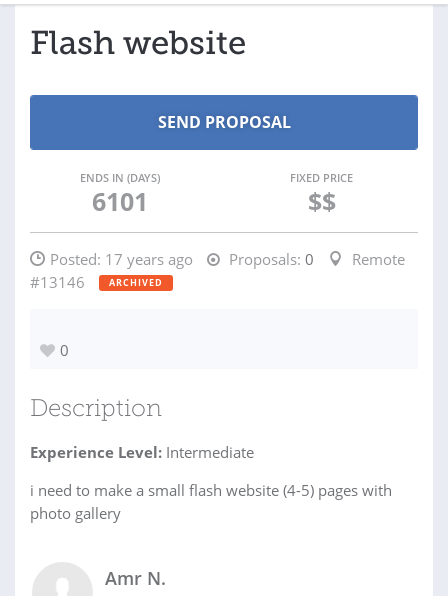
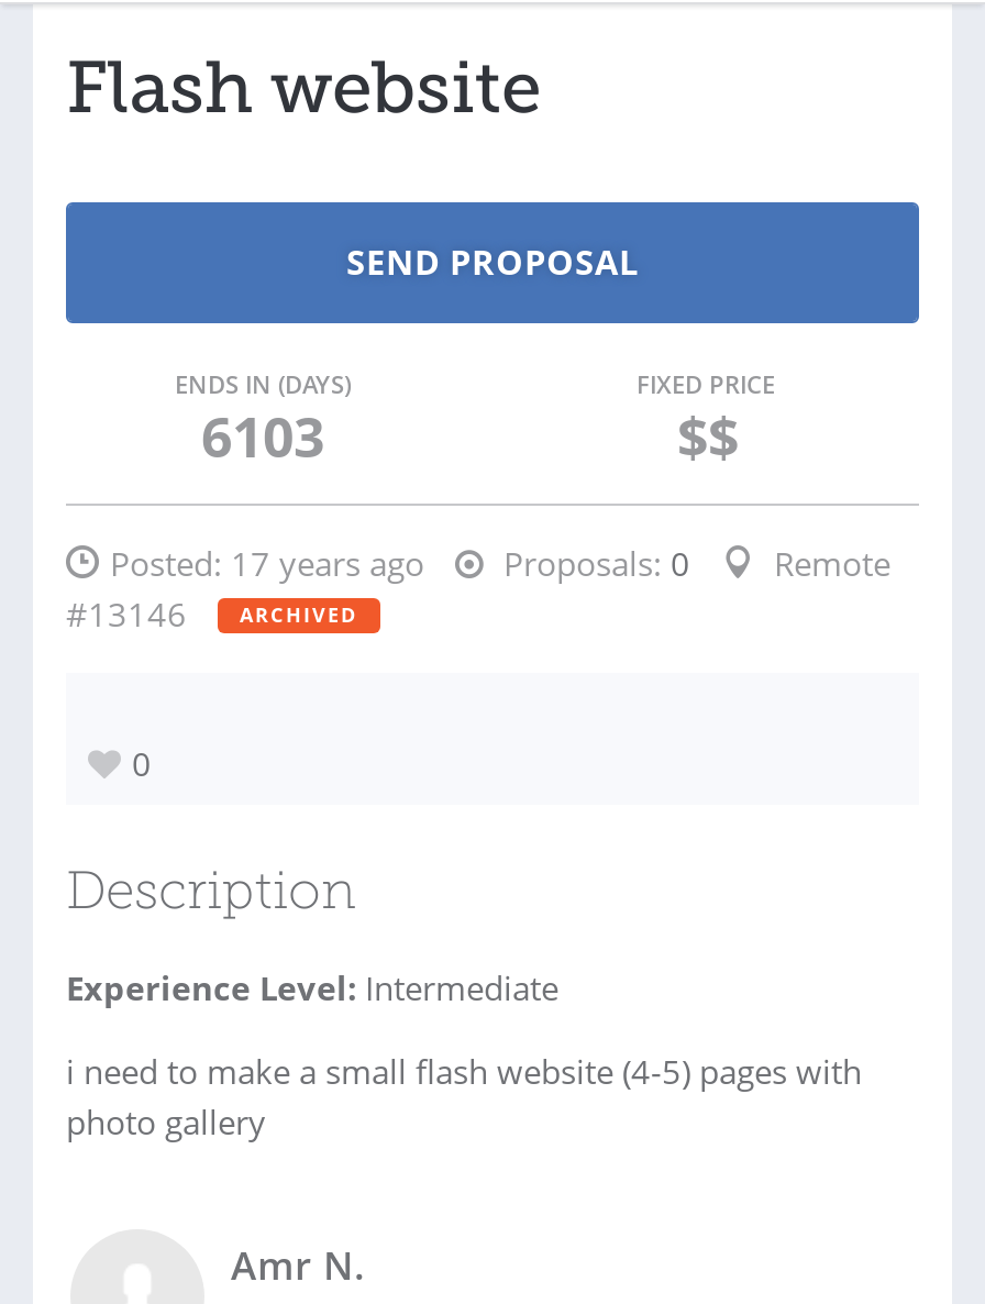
- 6101
+ 6103
